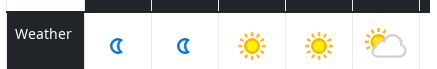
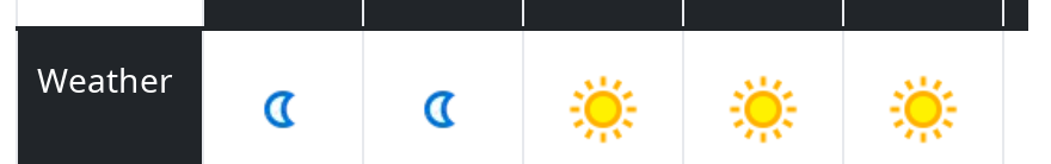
- [image]
+ [image]
